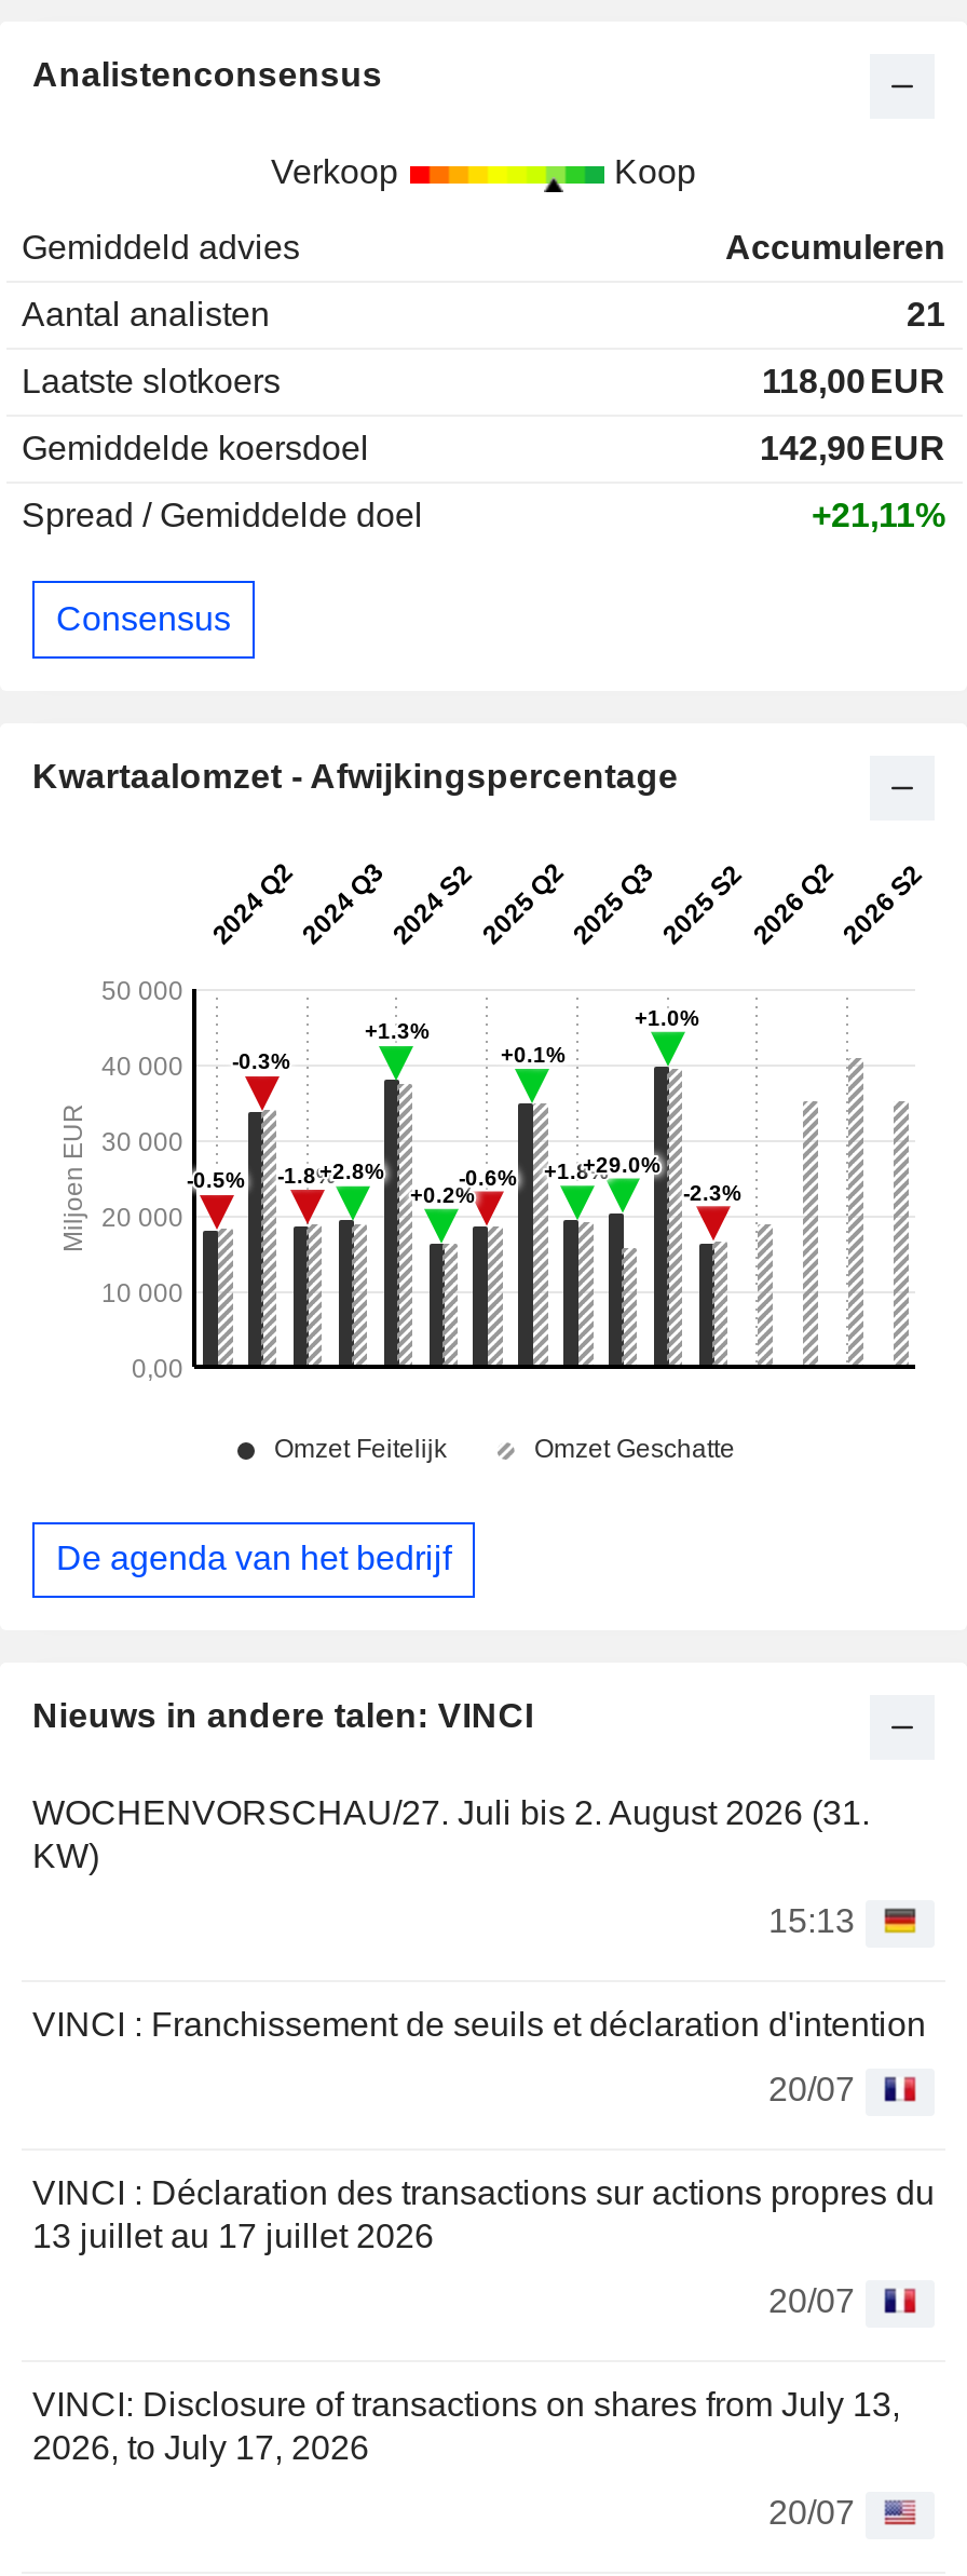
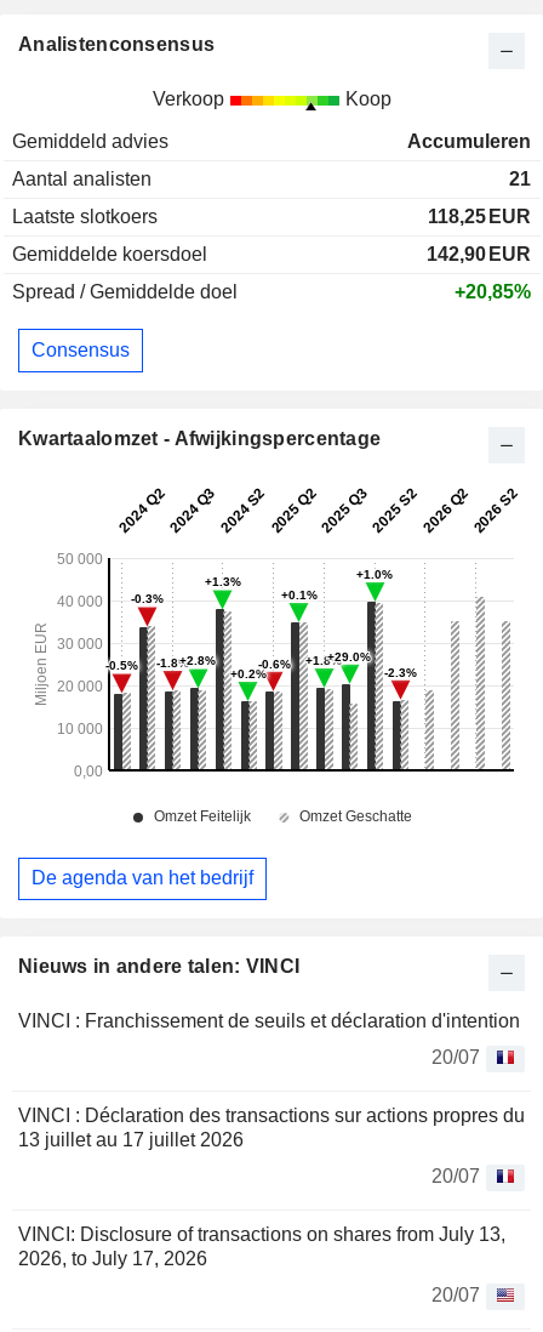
- 118,00 EUR
+ 118,25 EUR

- +21,11%
+ +20,85%

- WOCHENVORSCHAU/27. Juli bis 2. August 2026 (31.
- KW)
- 15:13
